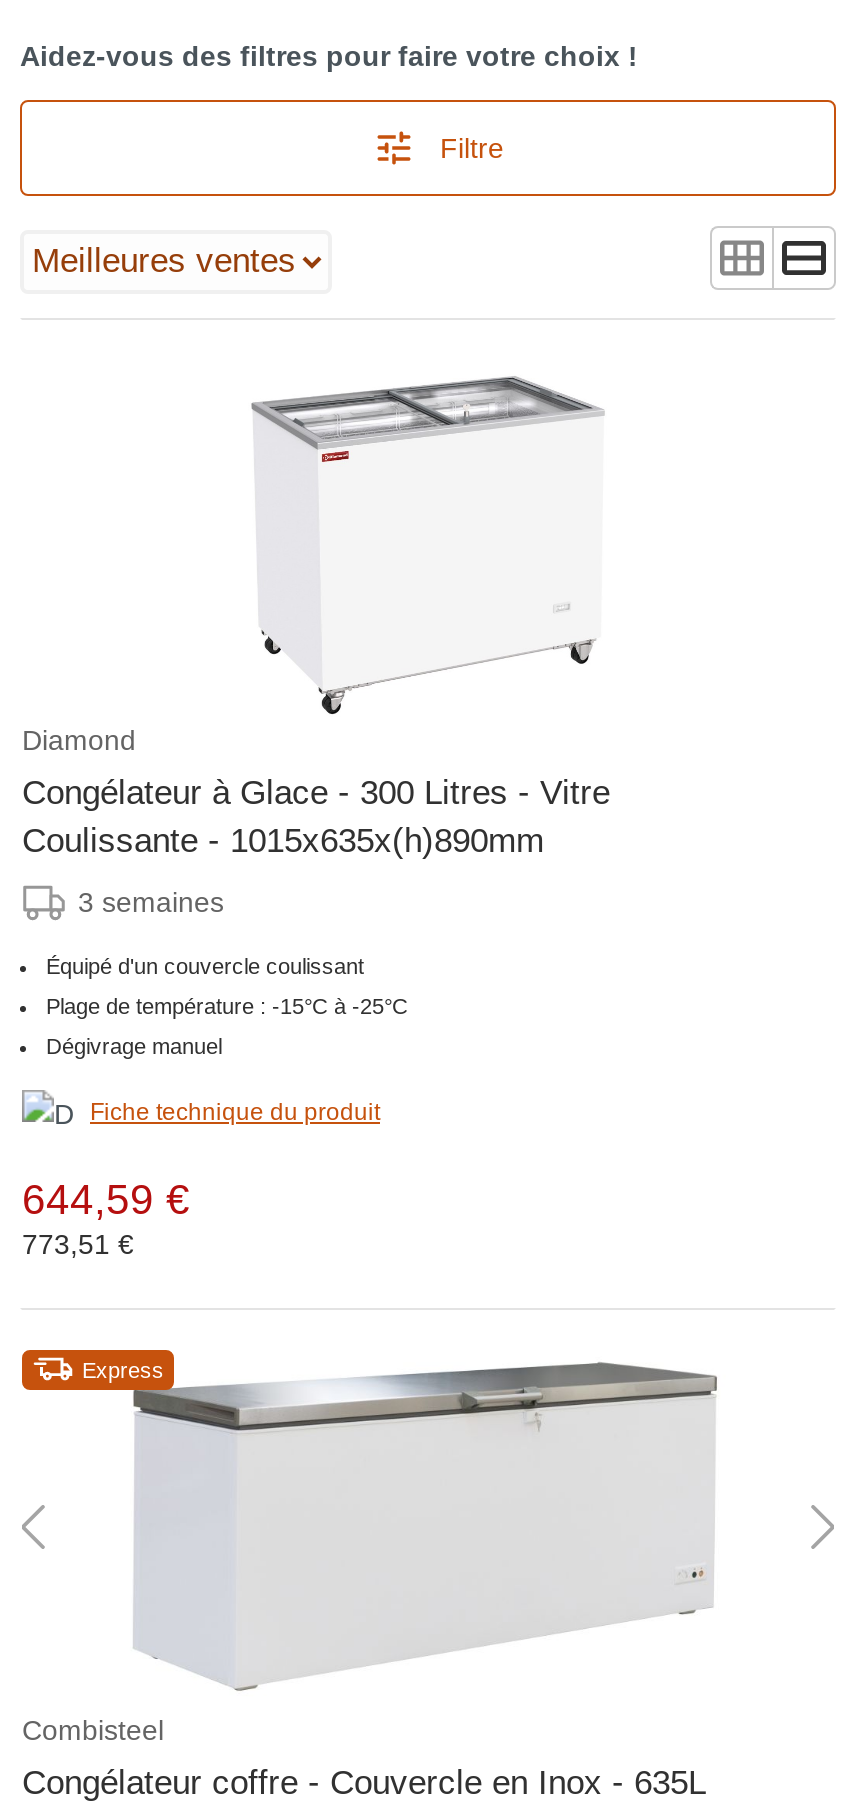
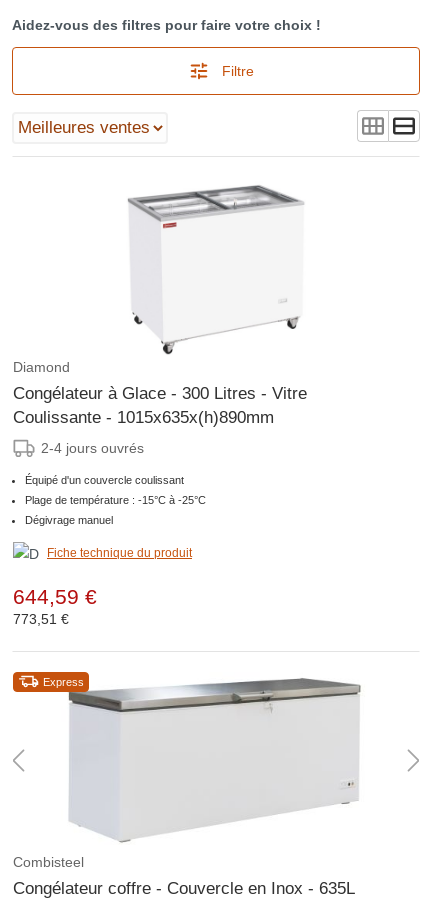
- 3 semaines
+ 2-4 jours ouvrés
